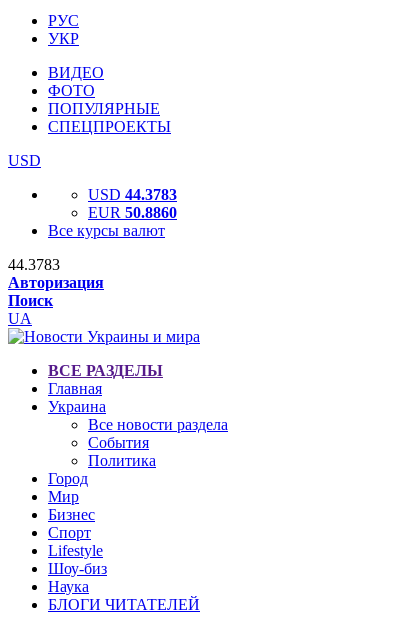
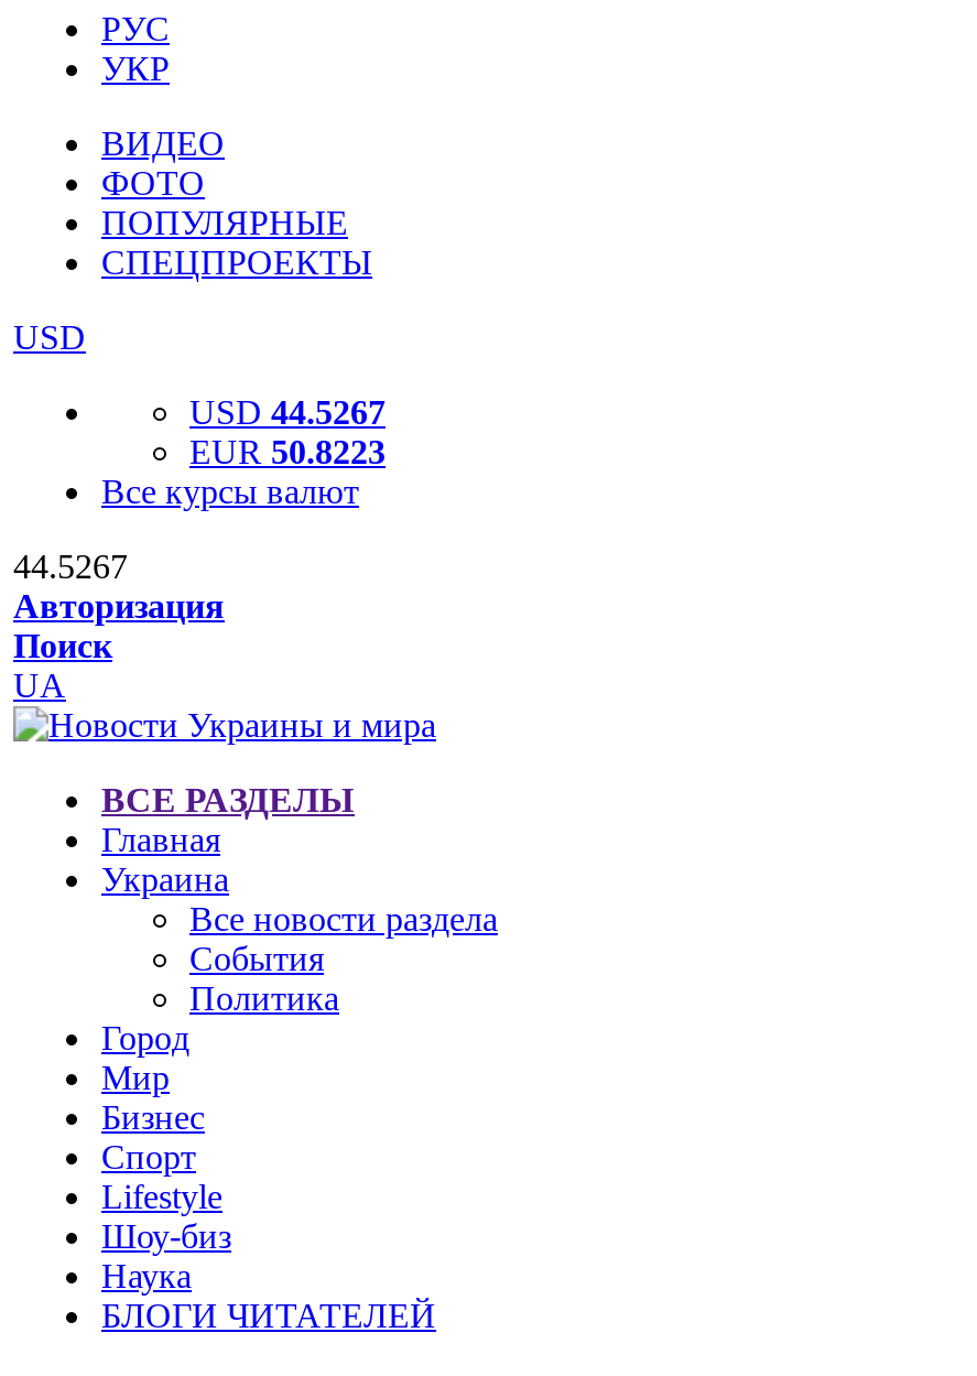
- USD 44.3783
+ USD 44.5267

- EUR 50.8860
+ EUR 50.8223

- 44.3783
+ 44.5267
